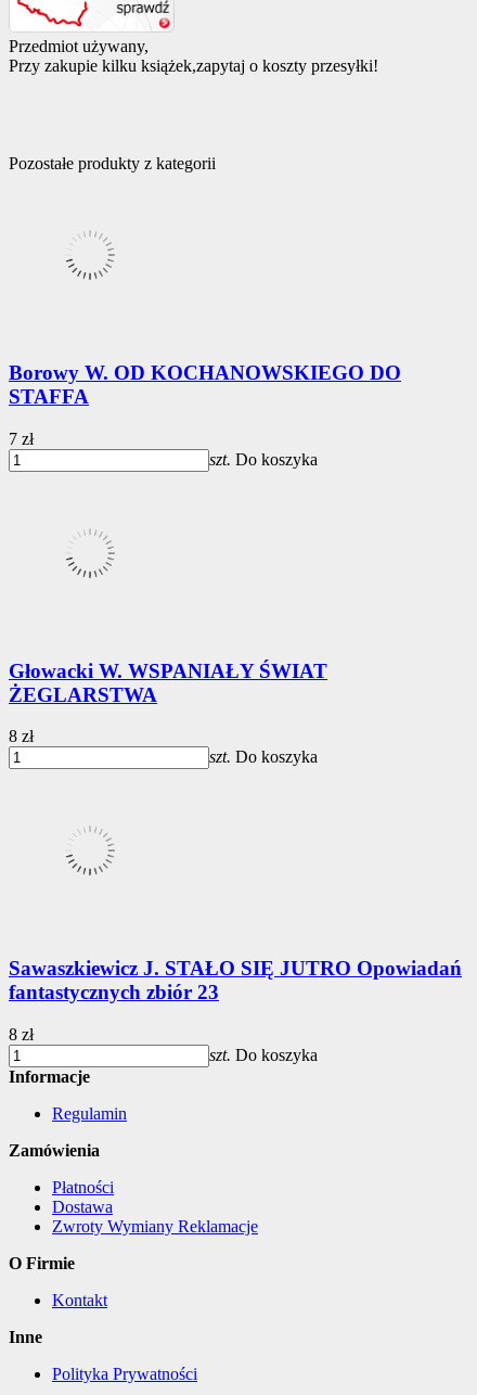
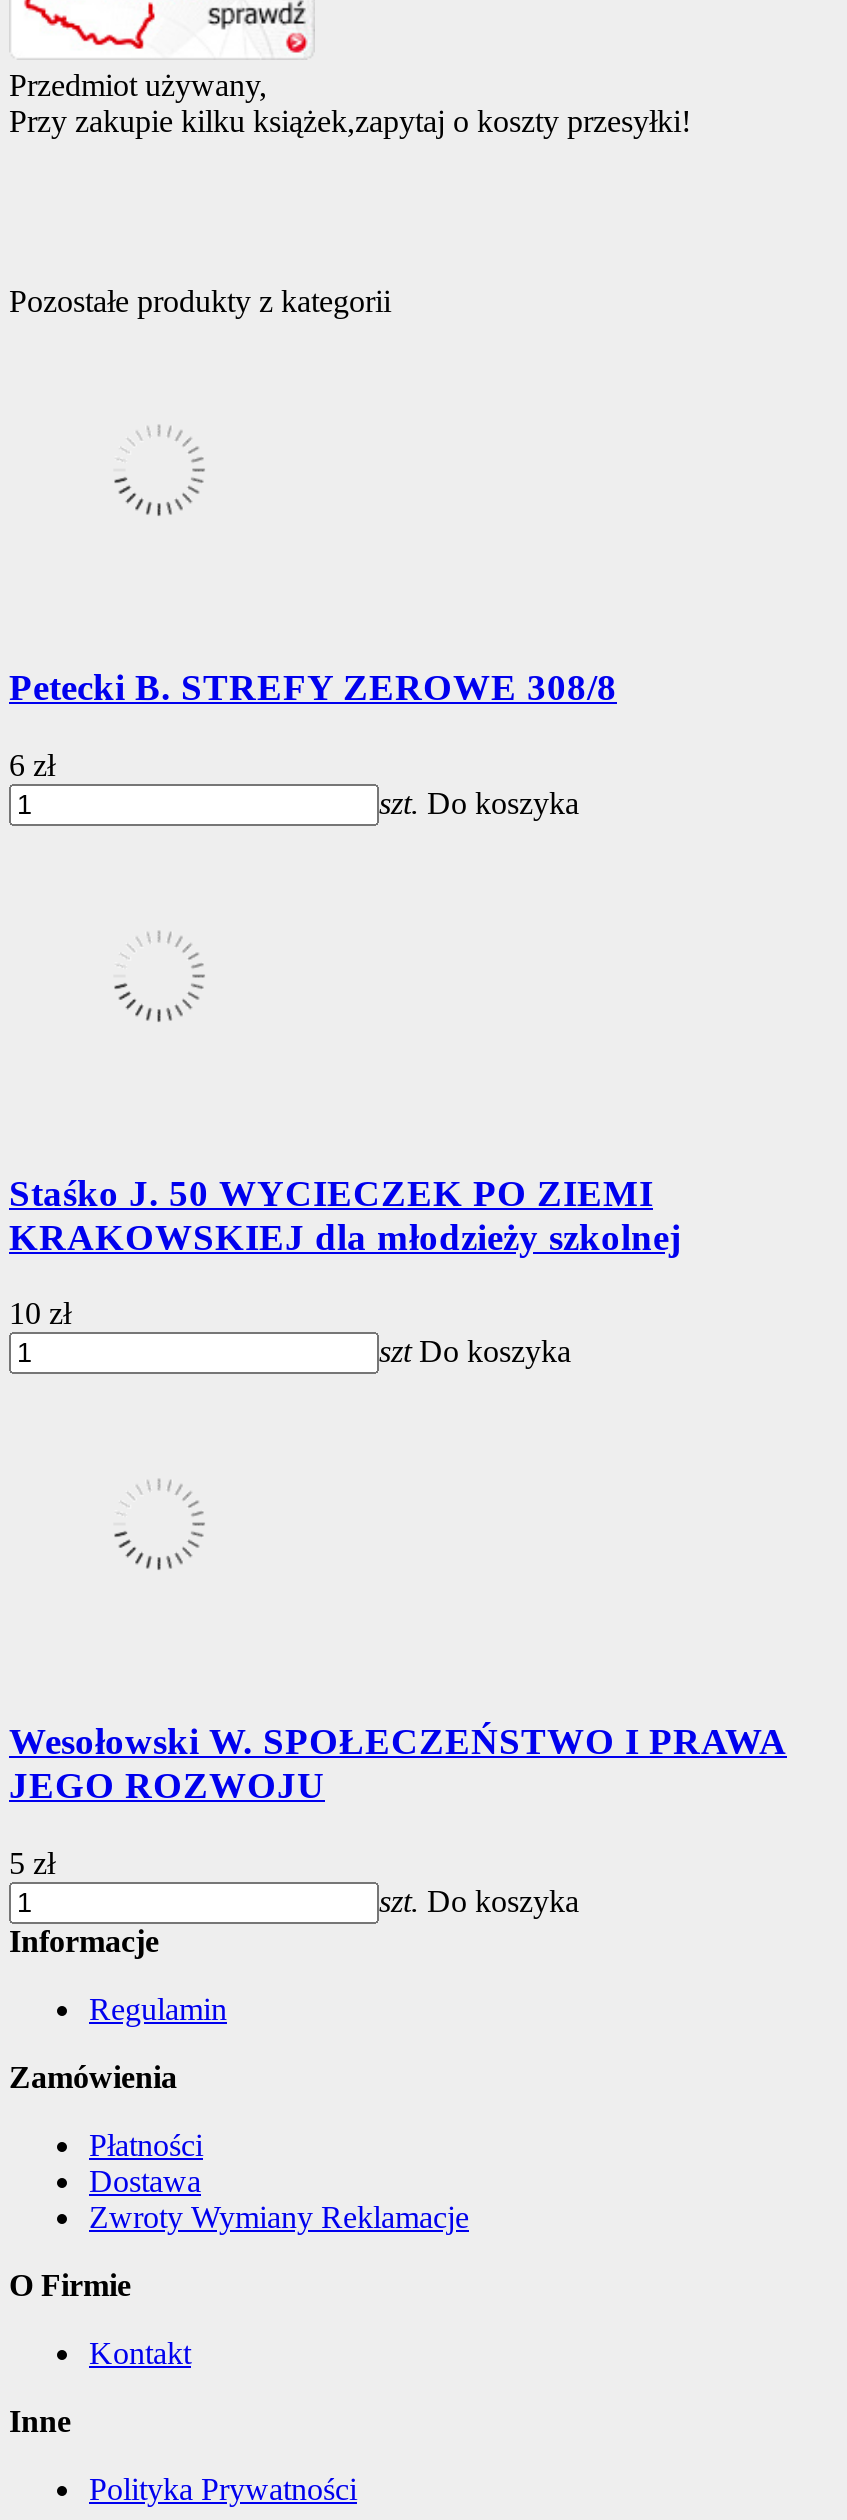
- Borowy W. OD KOCHANOWSKIEGO DO
- STAFFA
+ Petecki B. STREFY ZEROWE 308/8

- 7 zł
+ 6 zł

- Głowacki W. WSPANIAŁY ŚWIAT
- ŻEGLARSTWA
+ Staśko J. 50 WYCIECZEK PO ZIEMI
+ KRAKOWSKIEJ dla młodzieży szkolnej

- 8 zł
- szt. Do koszyka
+ 10 zł
+ szt Do koszyka

- Sawaszkiewicz J. STAŁO SIĘ JUTRO Opowiadań
- fantastycznych zbiór 23
+ Wesołowski W. SPOŁECZEŃSTWO I PRAWA
+ JEGO ROZWOJU

- 8 zł
+ 5 zł
